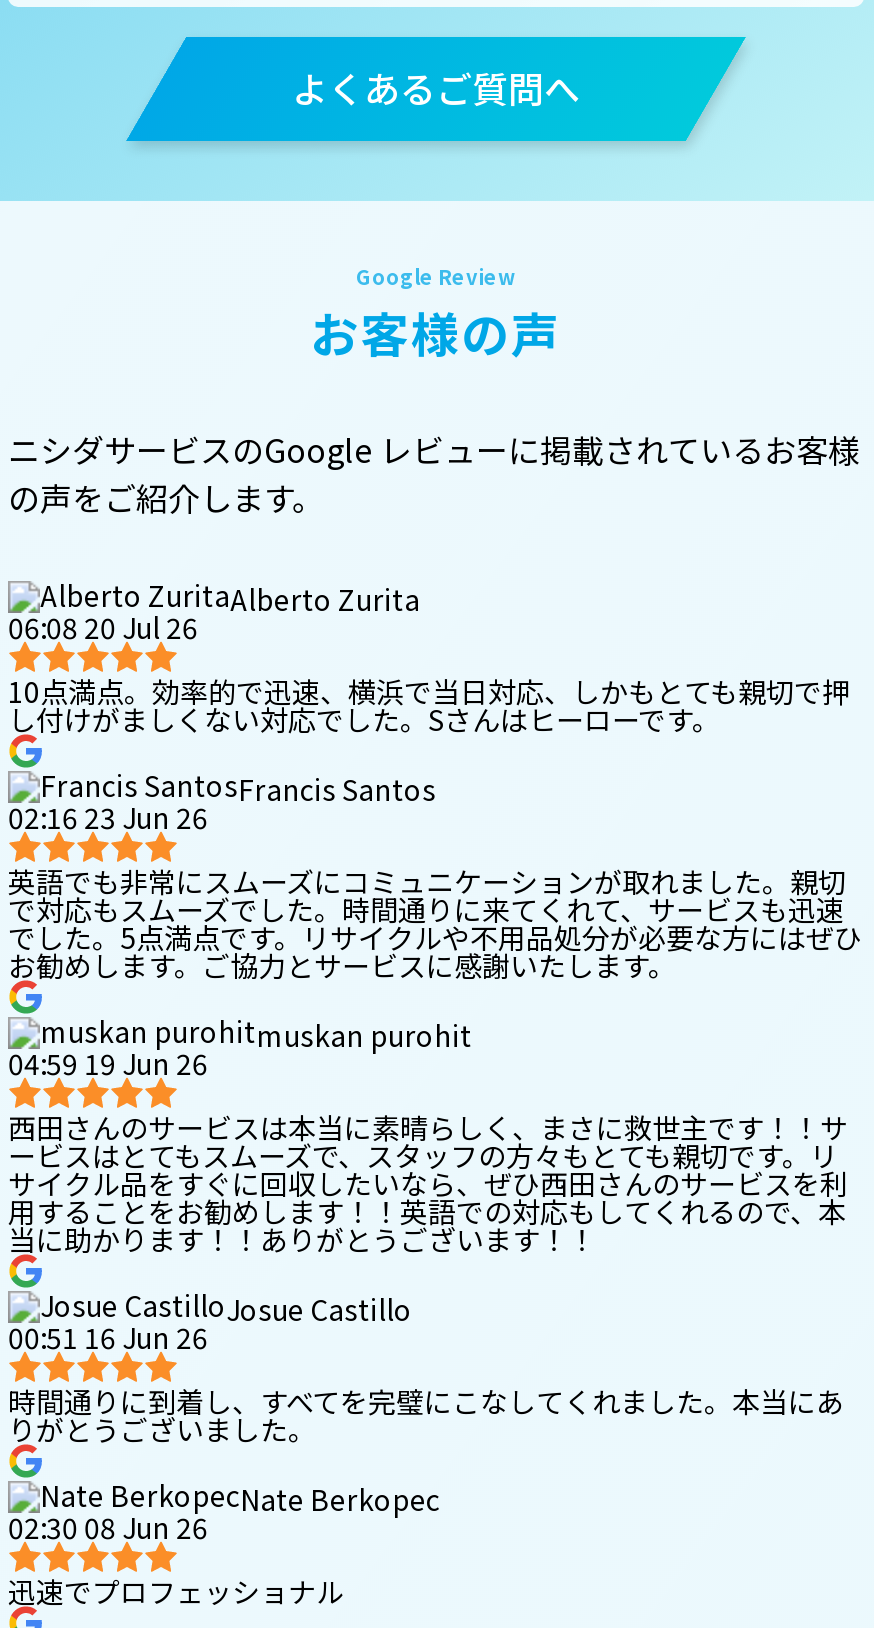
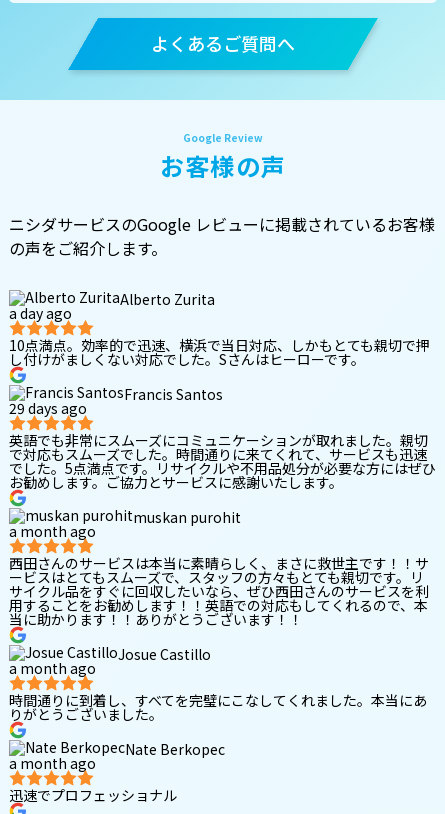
- 06:08 20 Jul 26
+ a day ago

- 02:16 23 Jun 26
+ 29 days ago

- 04:59 19 Jun 26
+ a month ago

- 00:51 16 Jun 26
+ a month ago

- 02:30 08 Jun 26
+ a month ago
